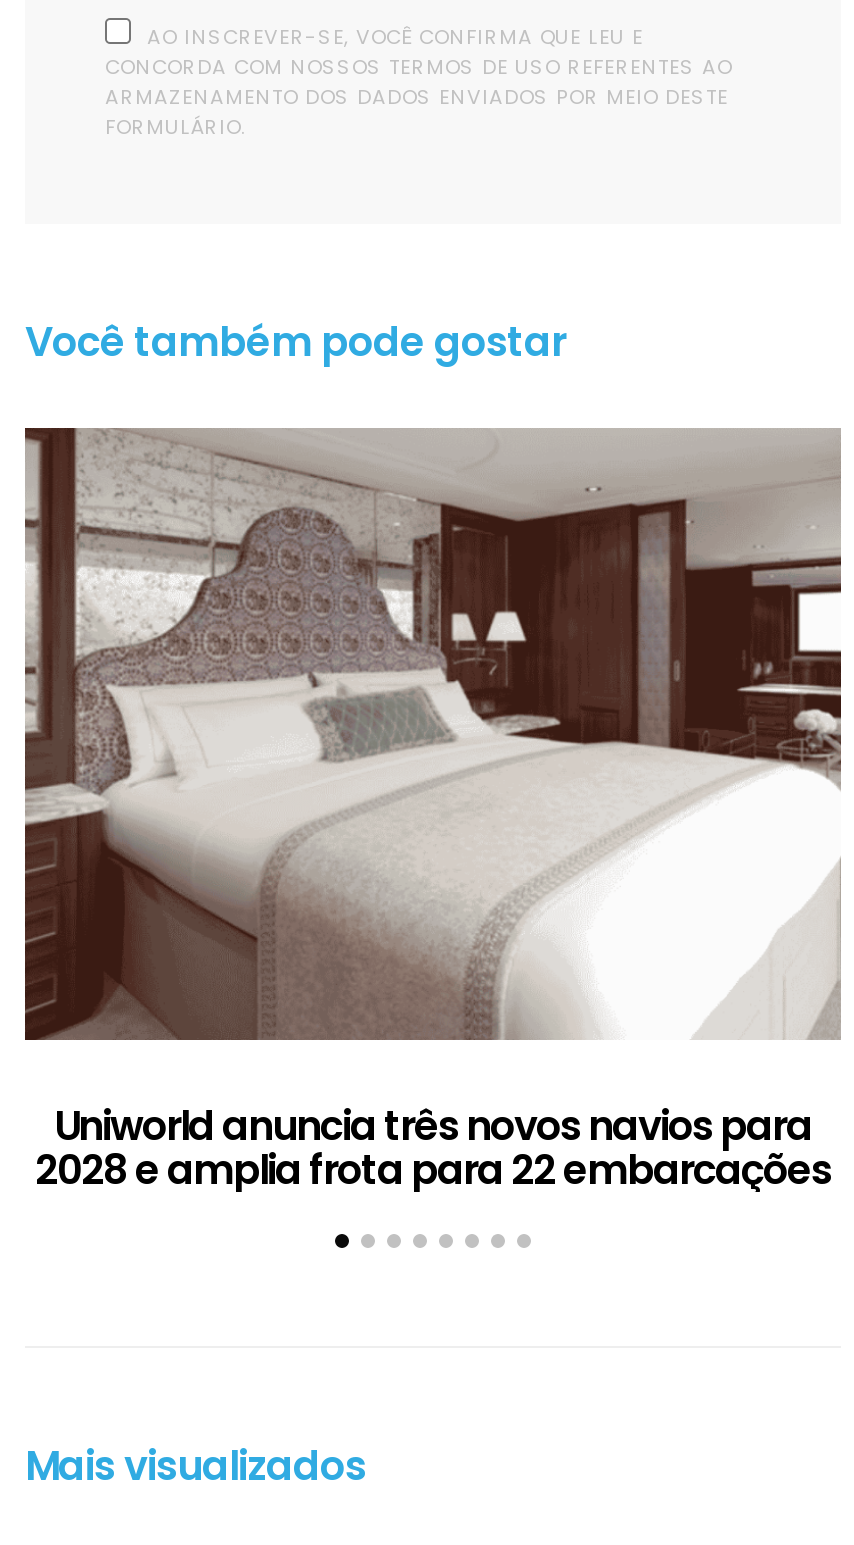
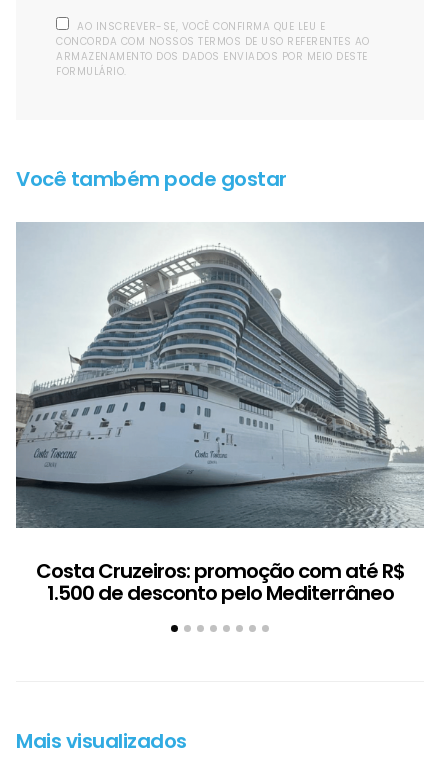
- [image]
- Uniworld anuncia três novos navios para
- 2028 e amplia frota para 22 embarcações
+ [image]
+ Costa Cruzeiros: promoção com até R$
+ 1.500 de desconto pelo Mediterrâneo
